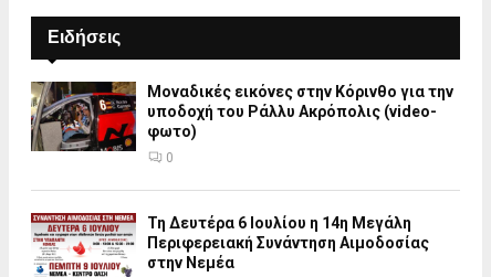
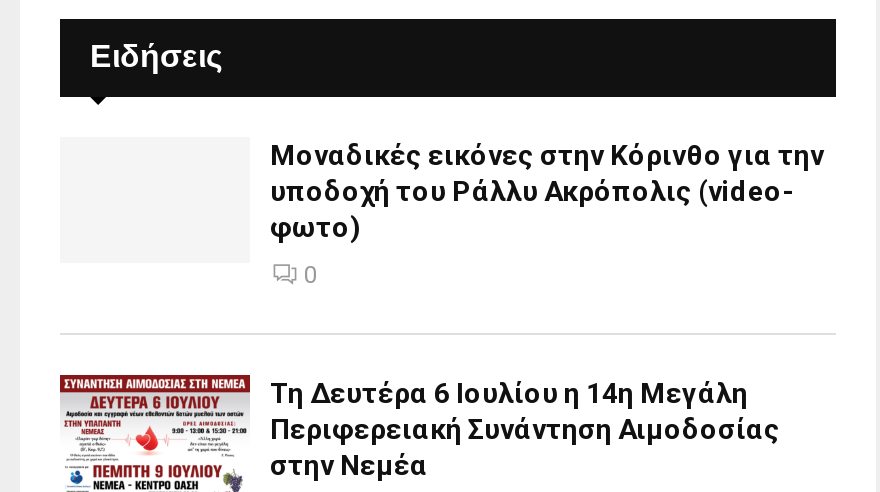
- [image]
